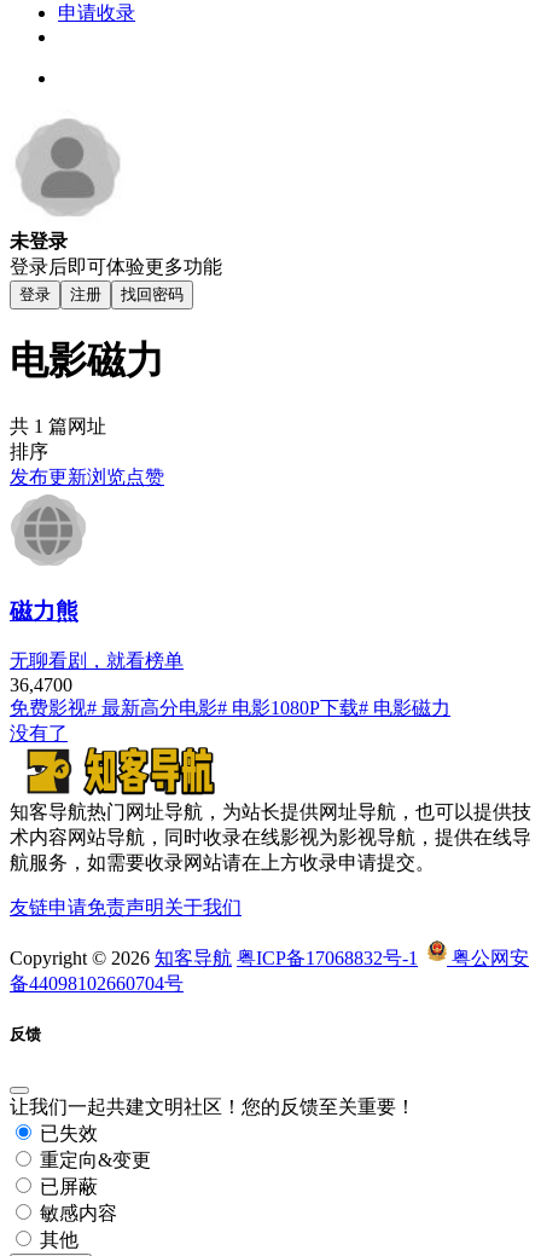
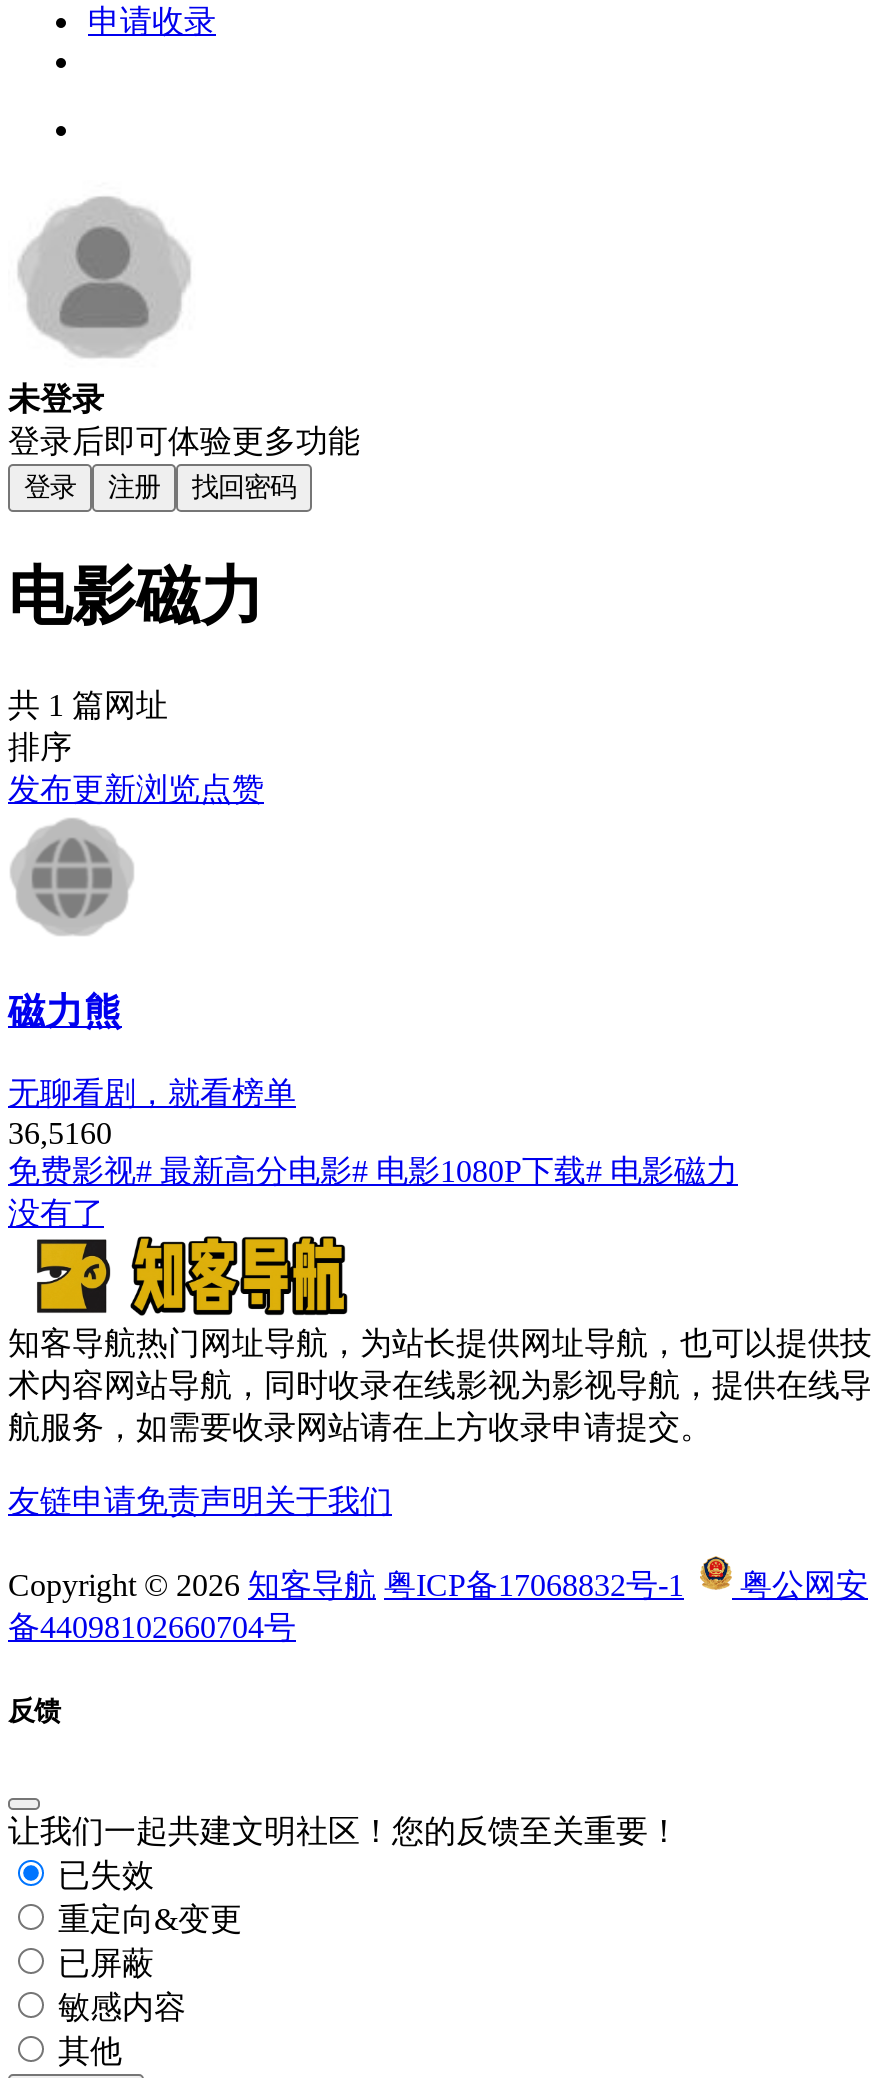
- 36,4700
+ 36,5160
